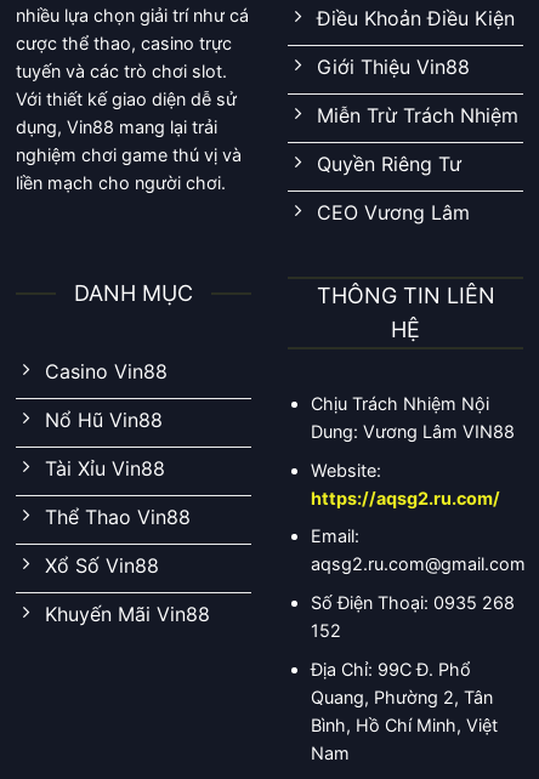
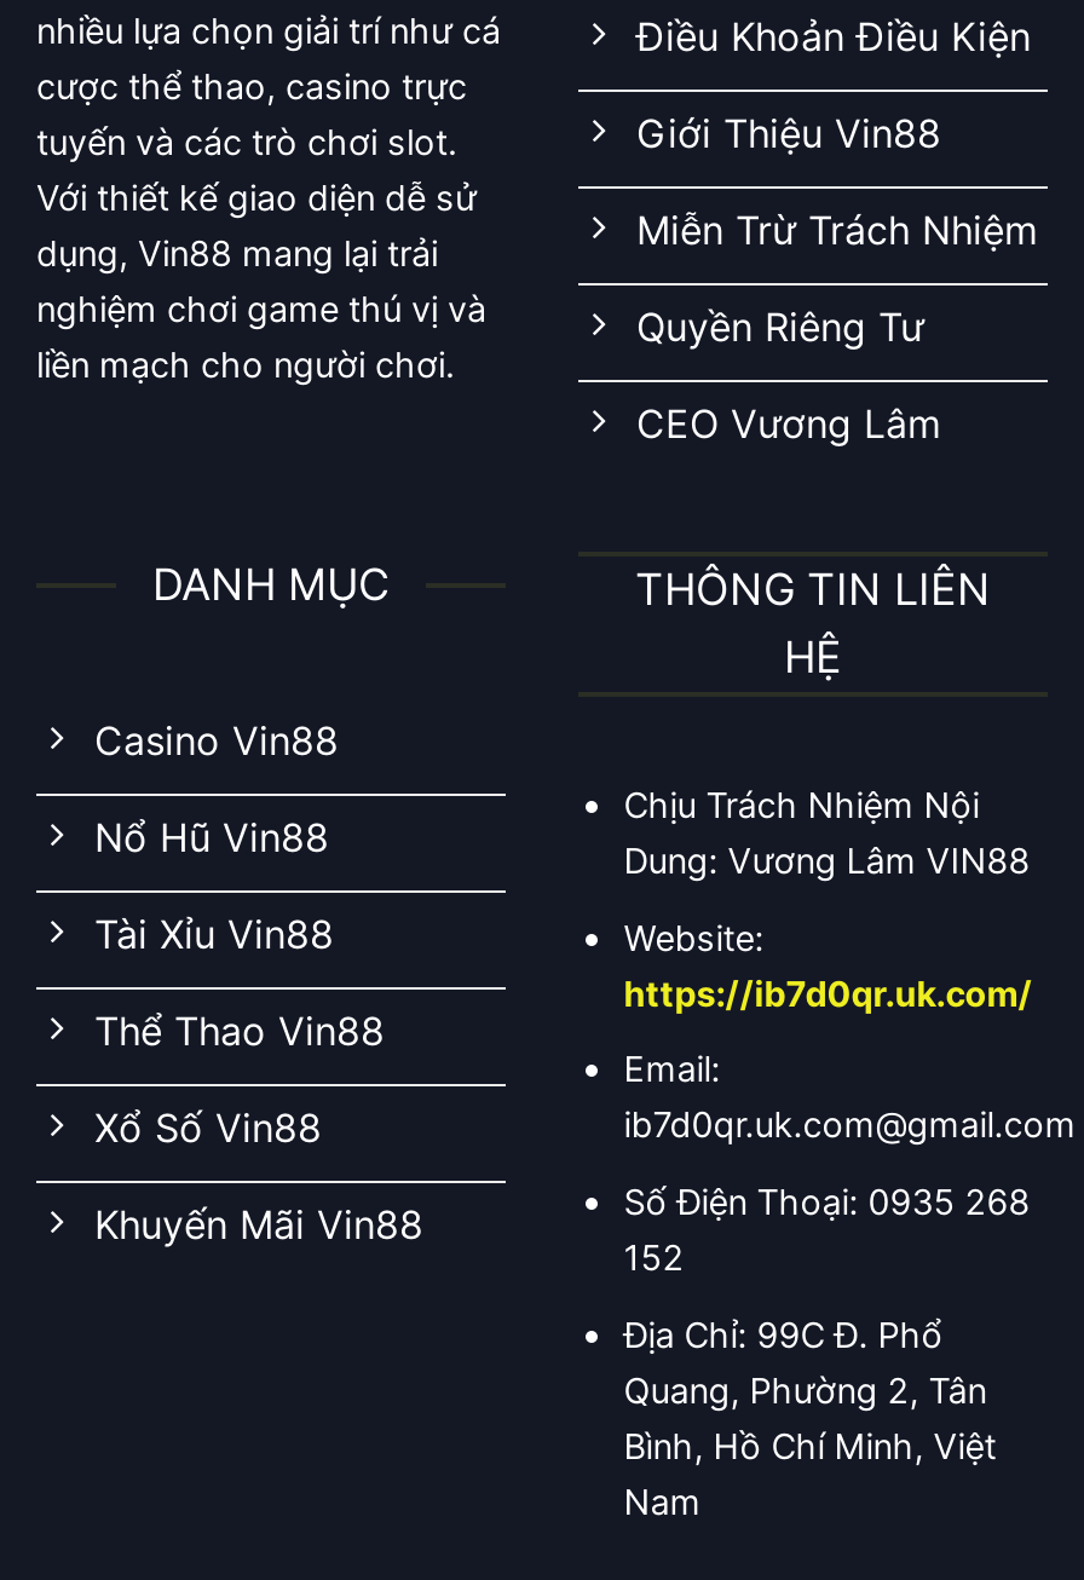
- https://aqsg2.ru.com/
+ https://ib7d0qr.uk.com/

- aqsg2.ru.com@gmail.com
+ ib7d0qr.uk.com@gmail.com
